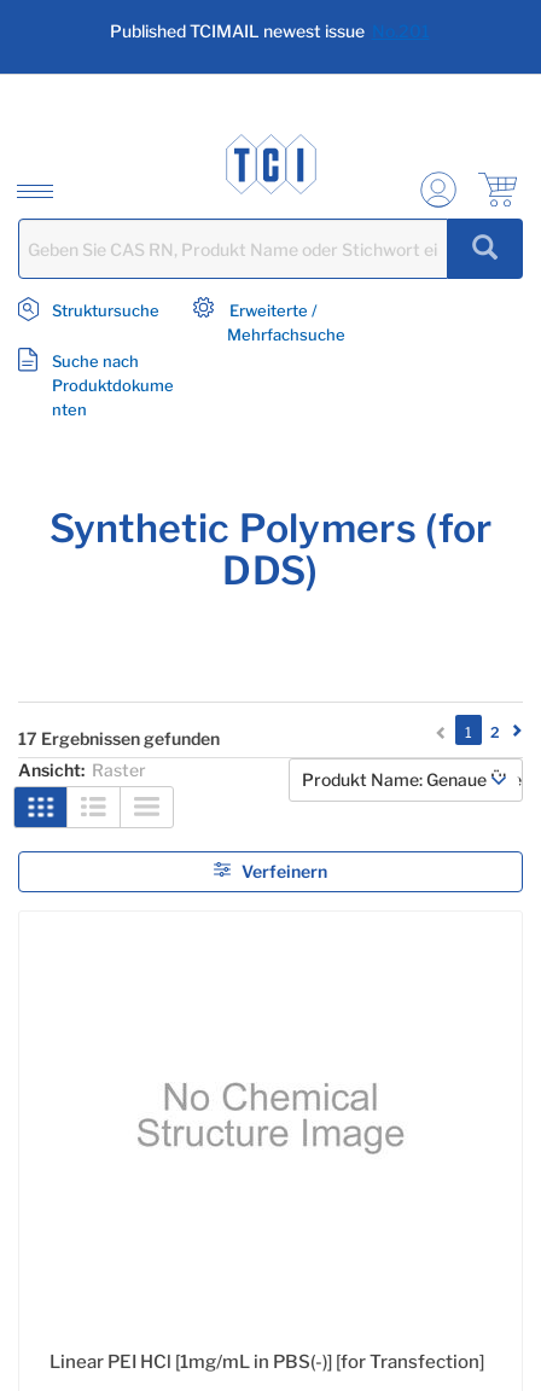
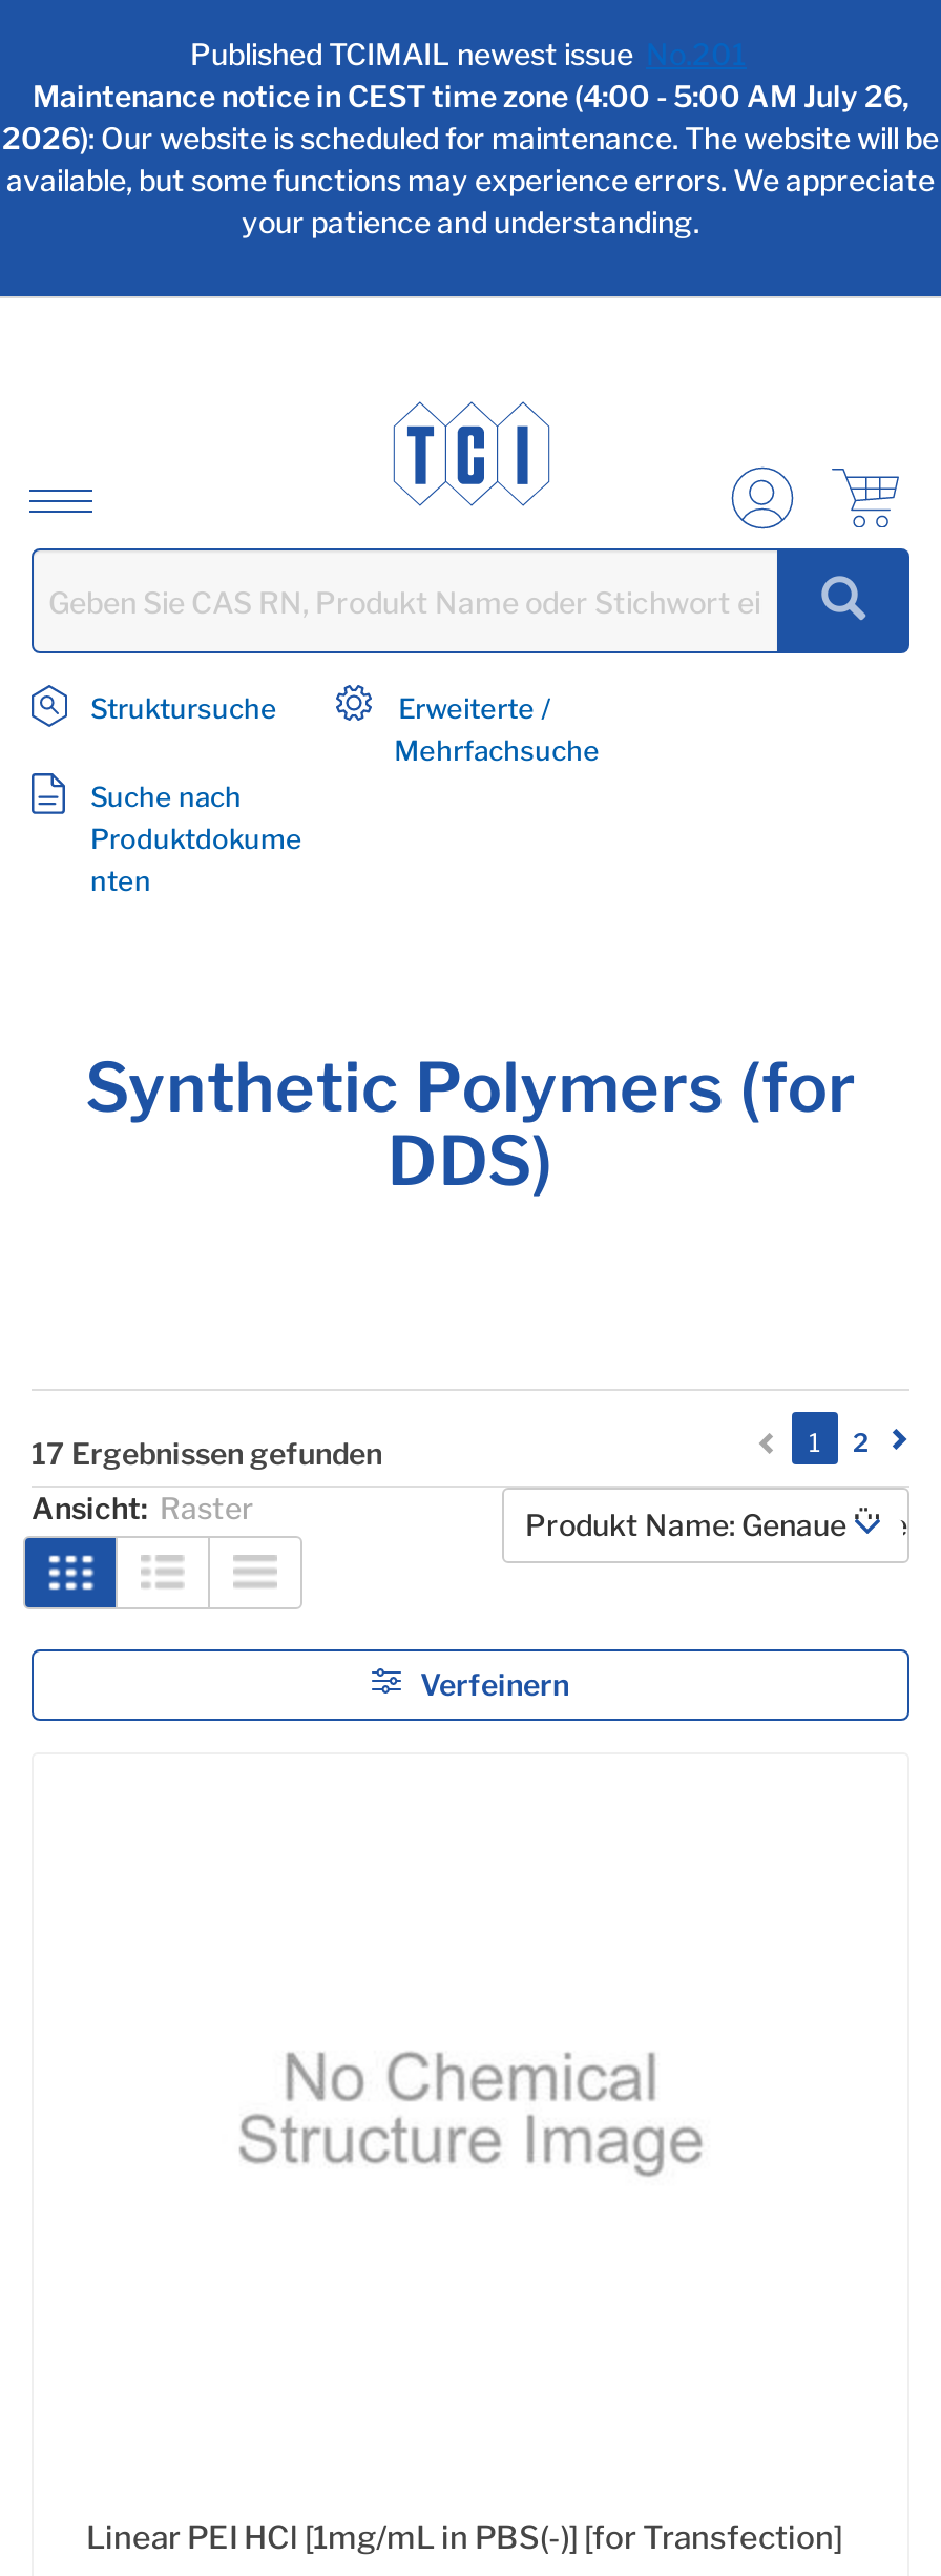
+ Maintenance notice in CEST time zone (4:00 - 5:00 AM July 26,
+ 2026): Our website is scheduled for maintenance. The website will be
+ available, but some functions may experience errors. We appreciate
+ your patience and understanding.
